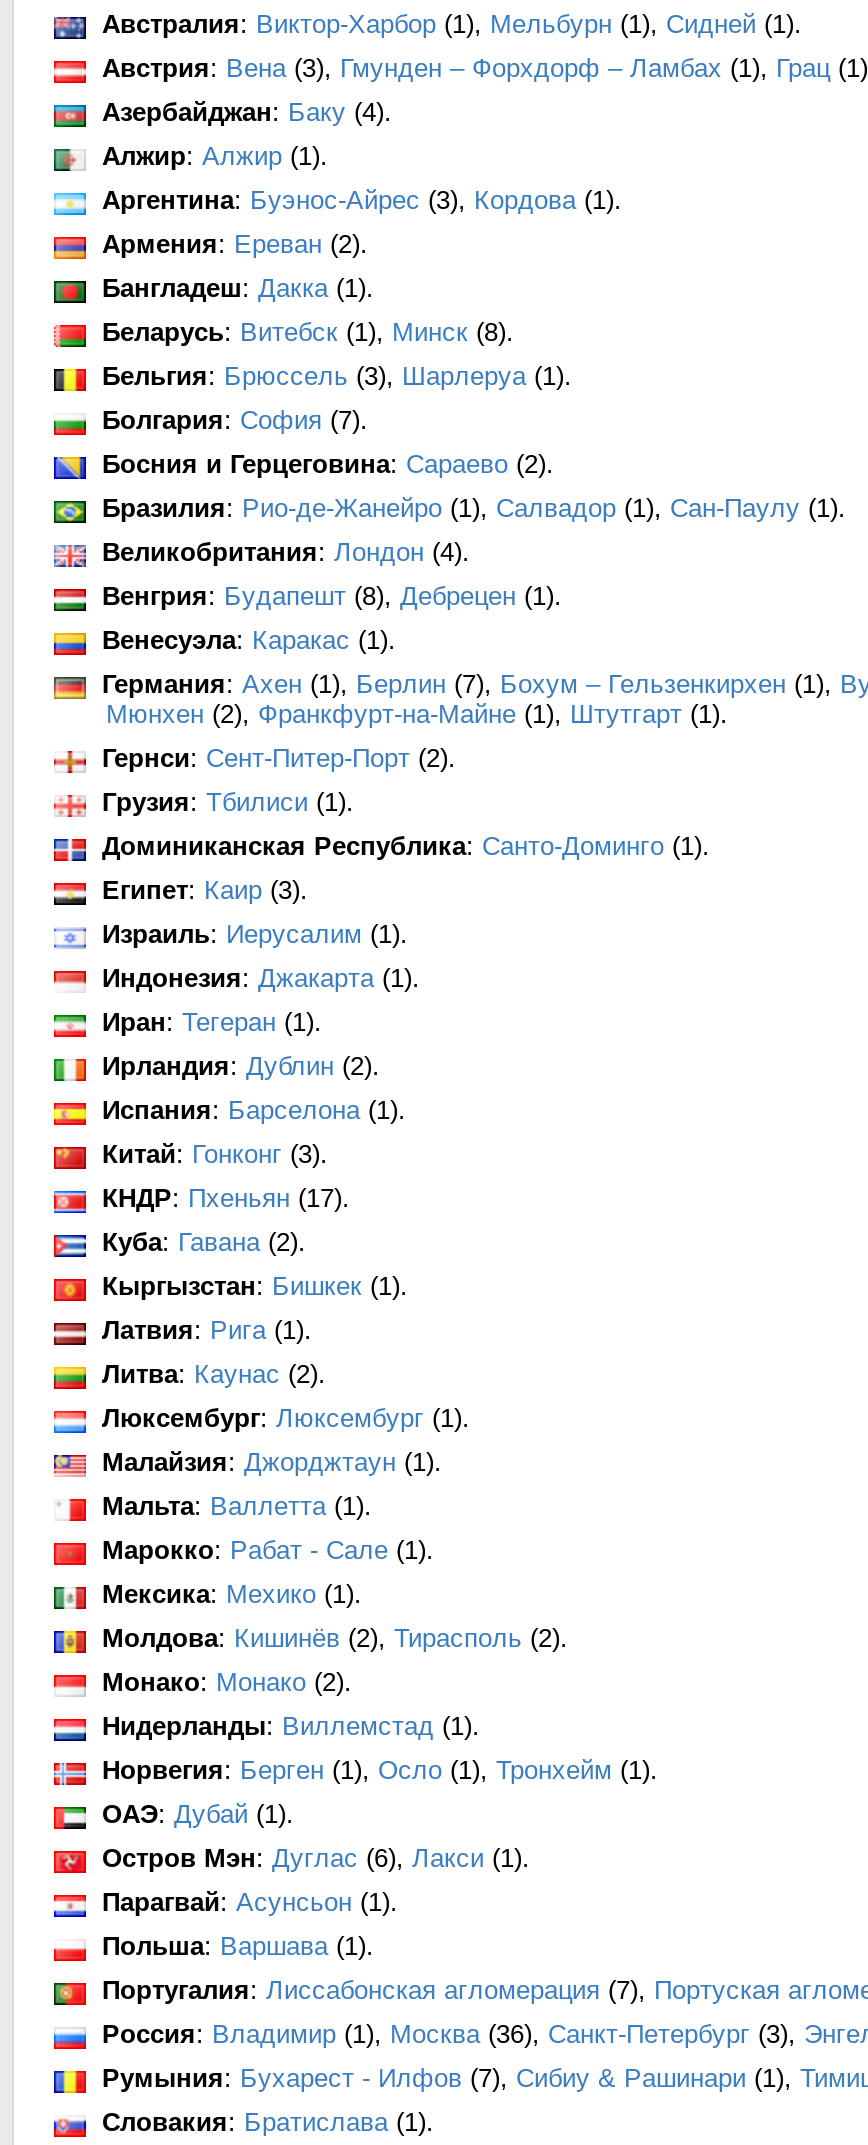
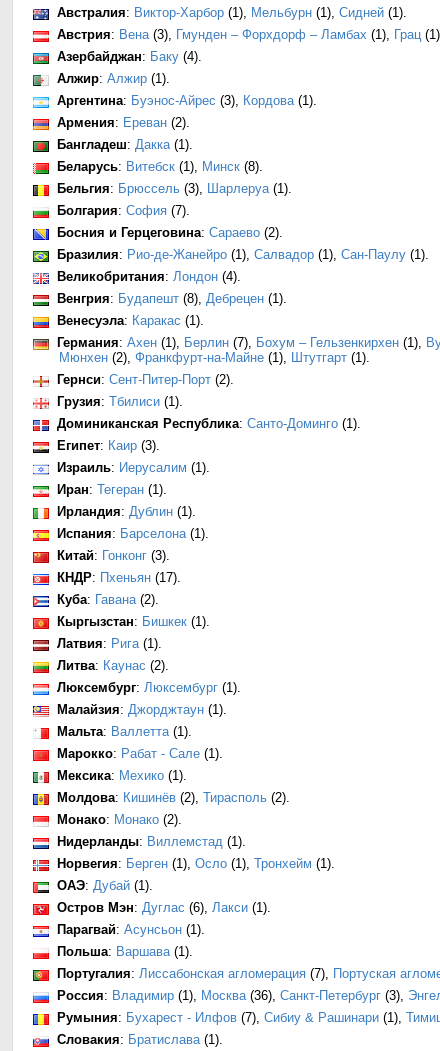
- Индонезия: Джакарта (1).

- Ирландия: Дублин (2).
+ Ирландия: Дублин (1).
